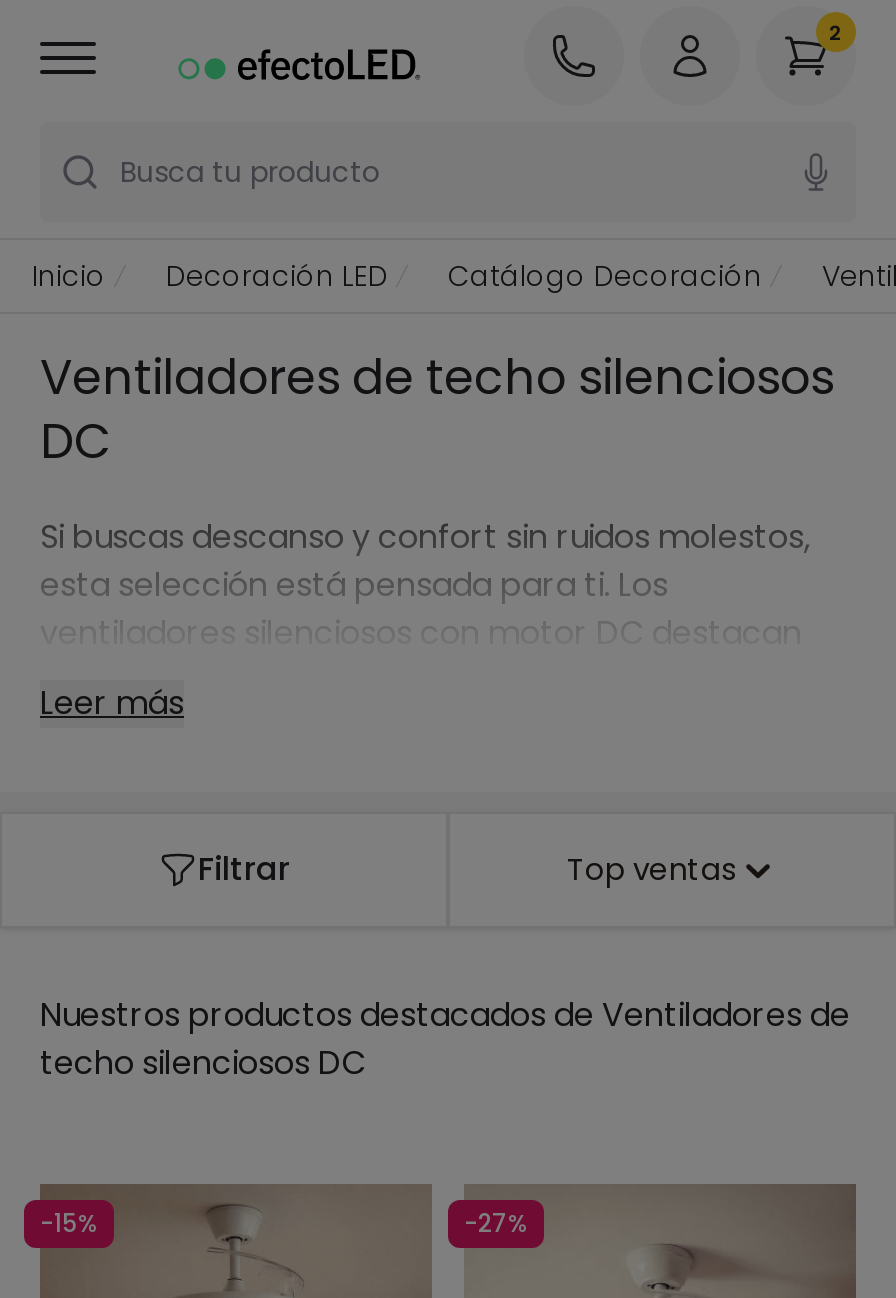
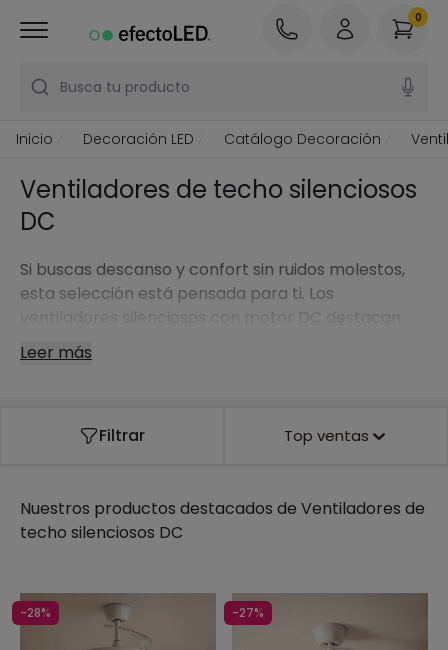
- 2
+ 0

- -15%
+ -28%
